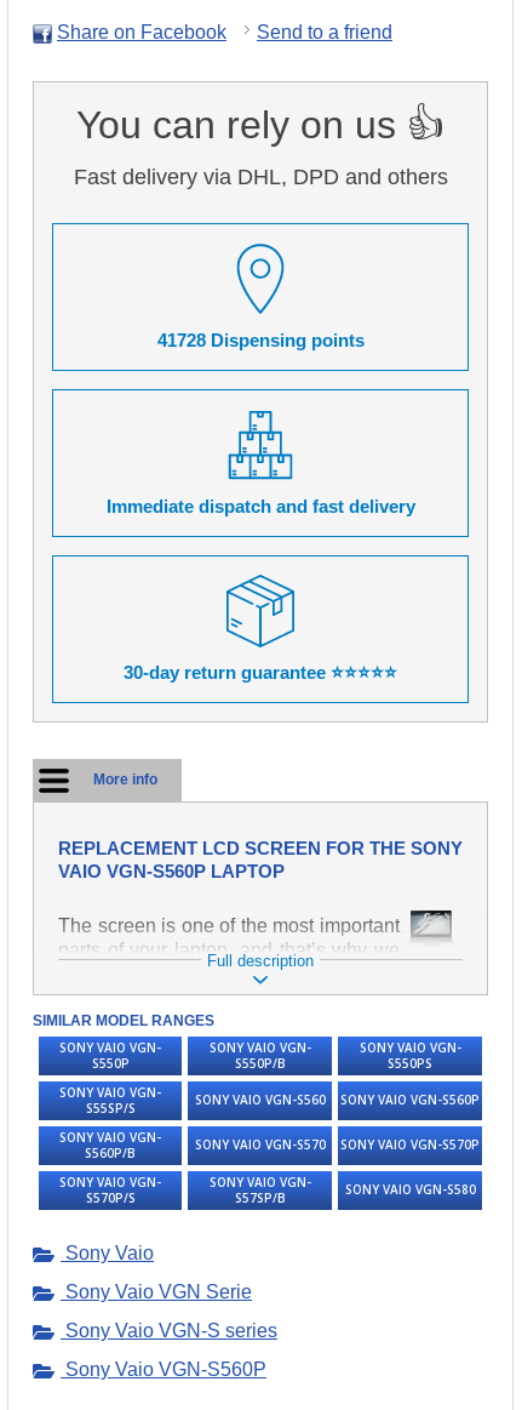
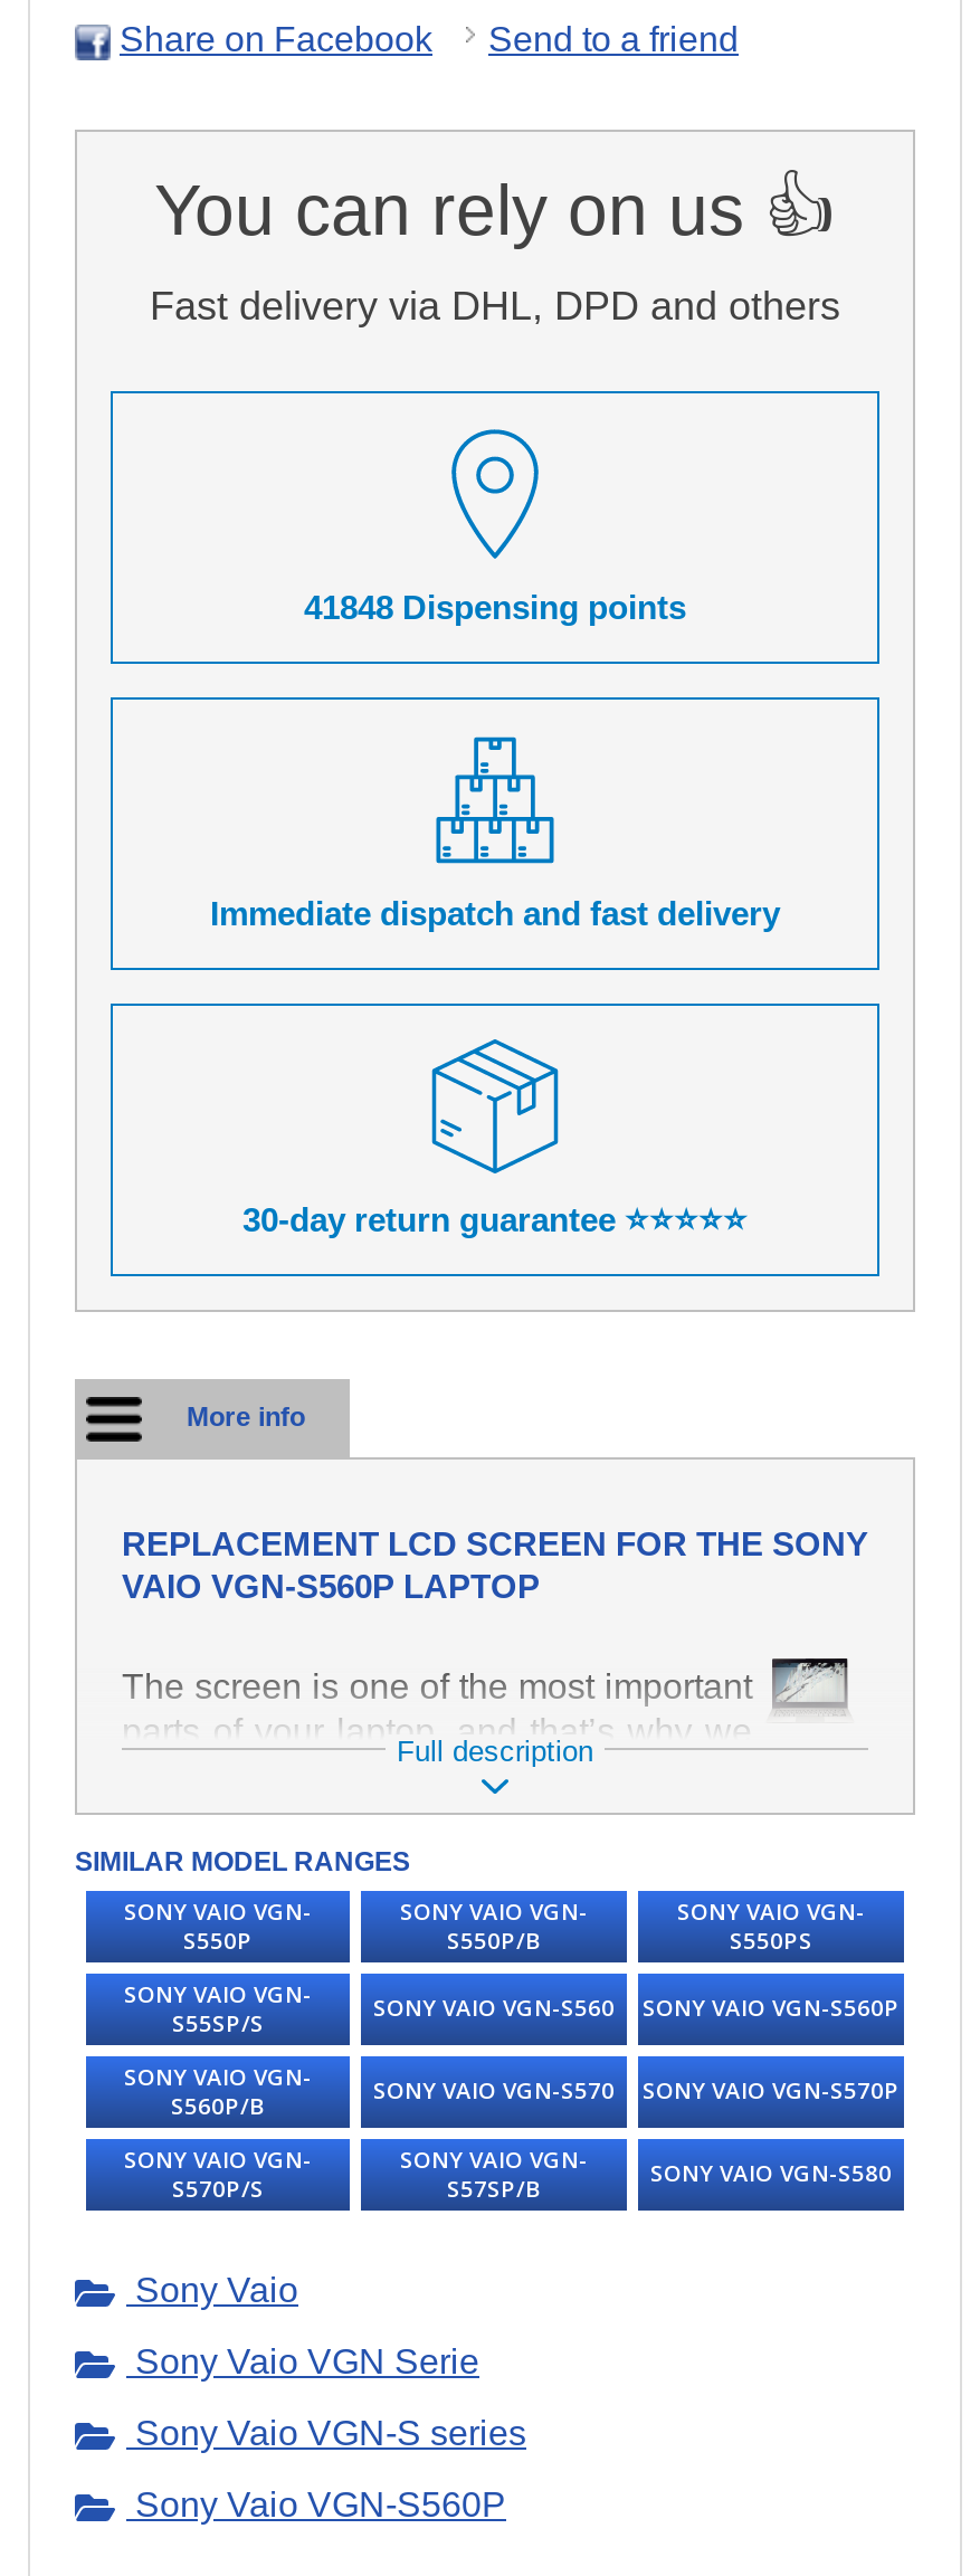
- 41728 Dispensing points
+ 41848 Dispensing points
